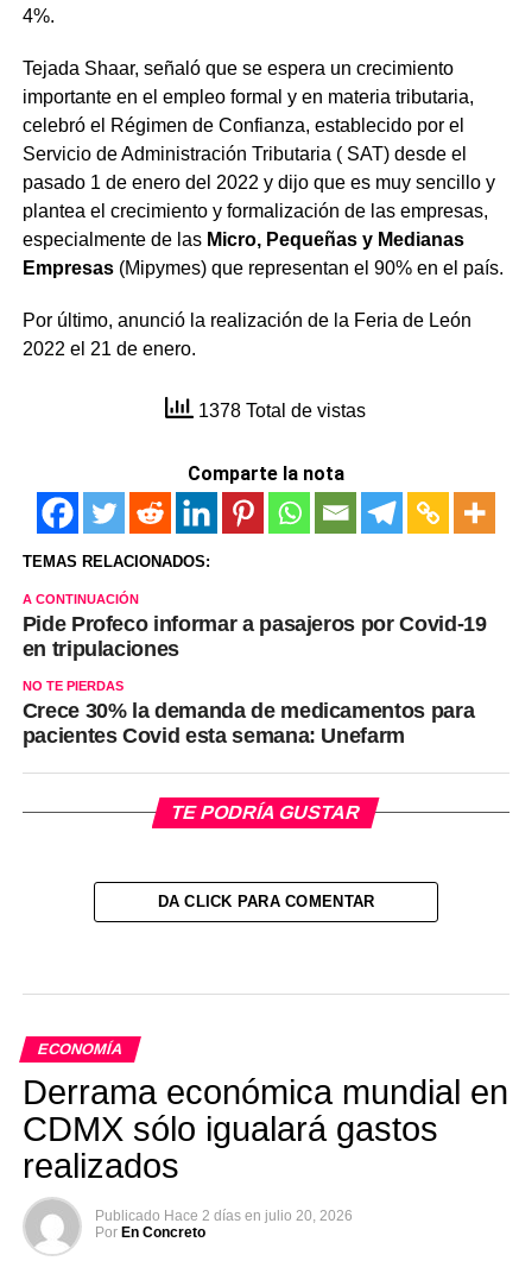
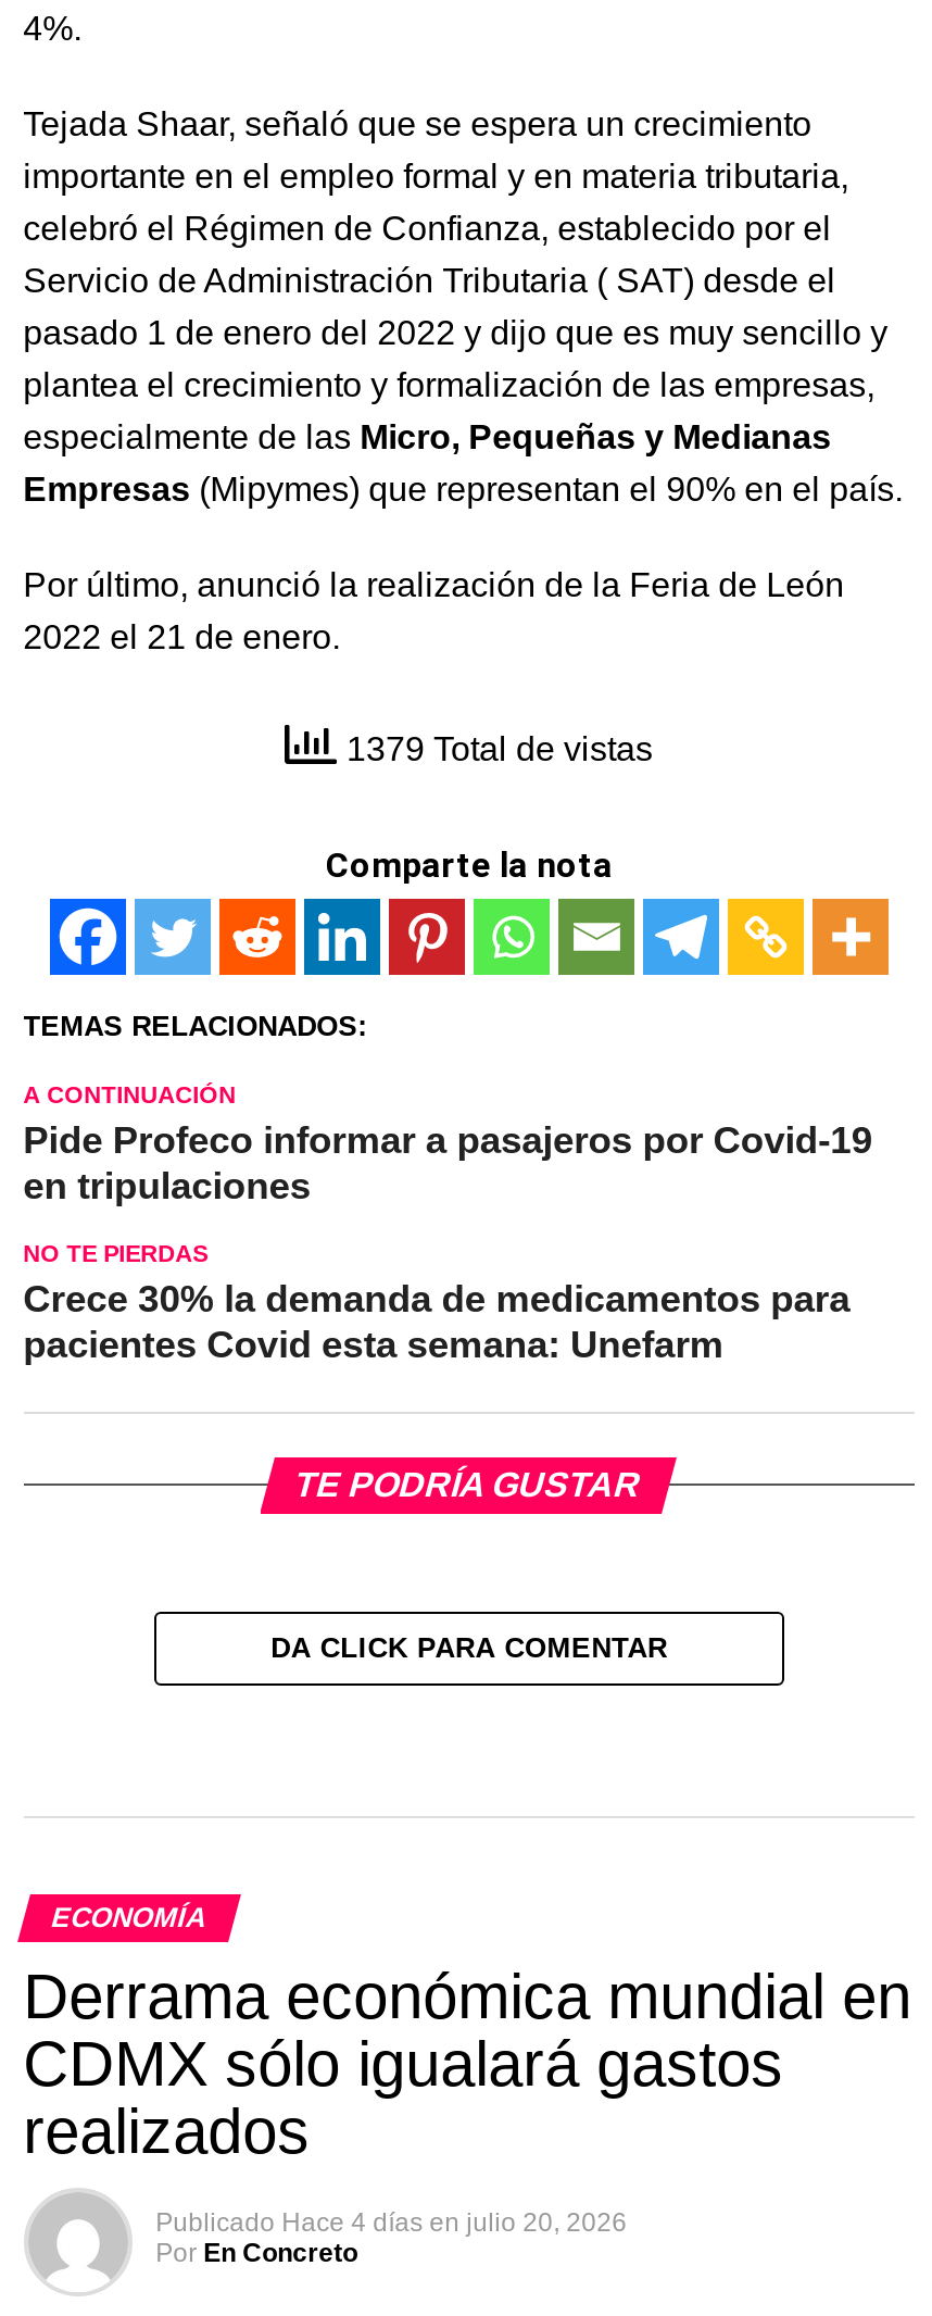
- 1378 Total de vistas
+ 1379 Total de vistas

- Publicado Hace 2 días en julio 20, 2026
+ Publicado Hace 4 días en julio 20, 2026
